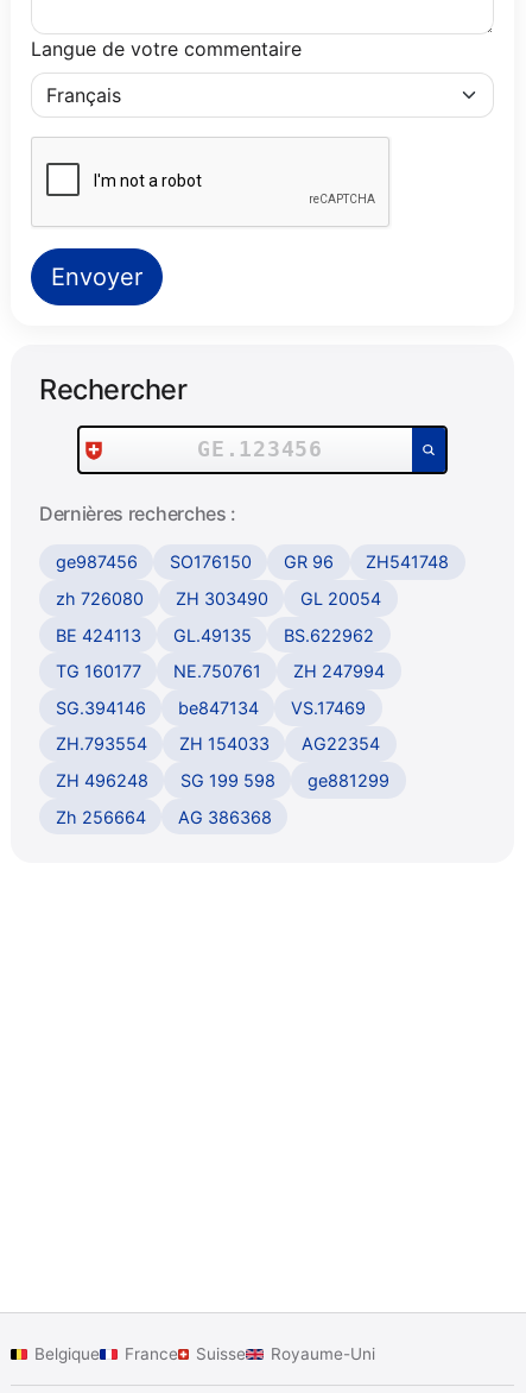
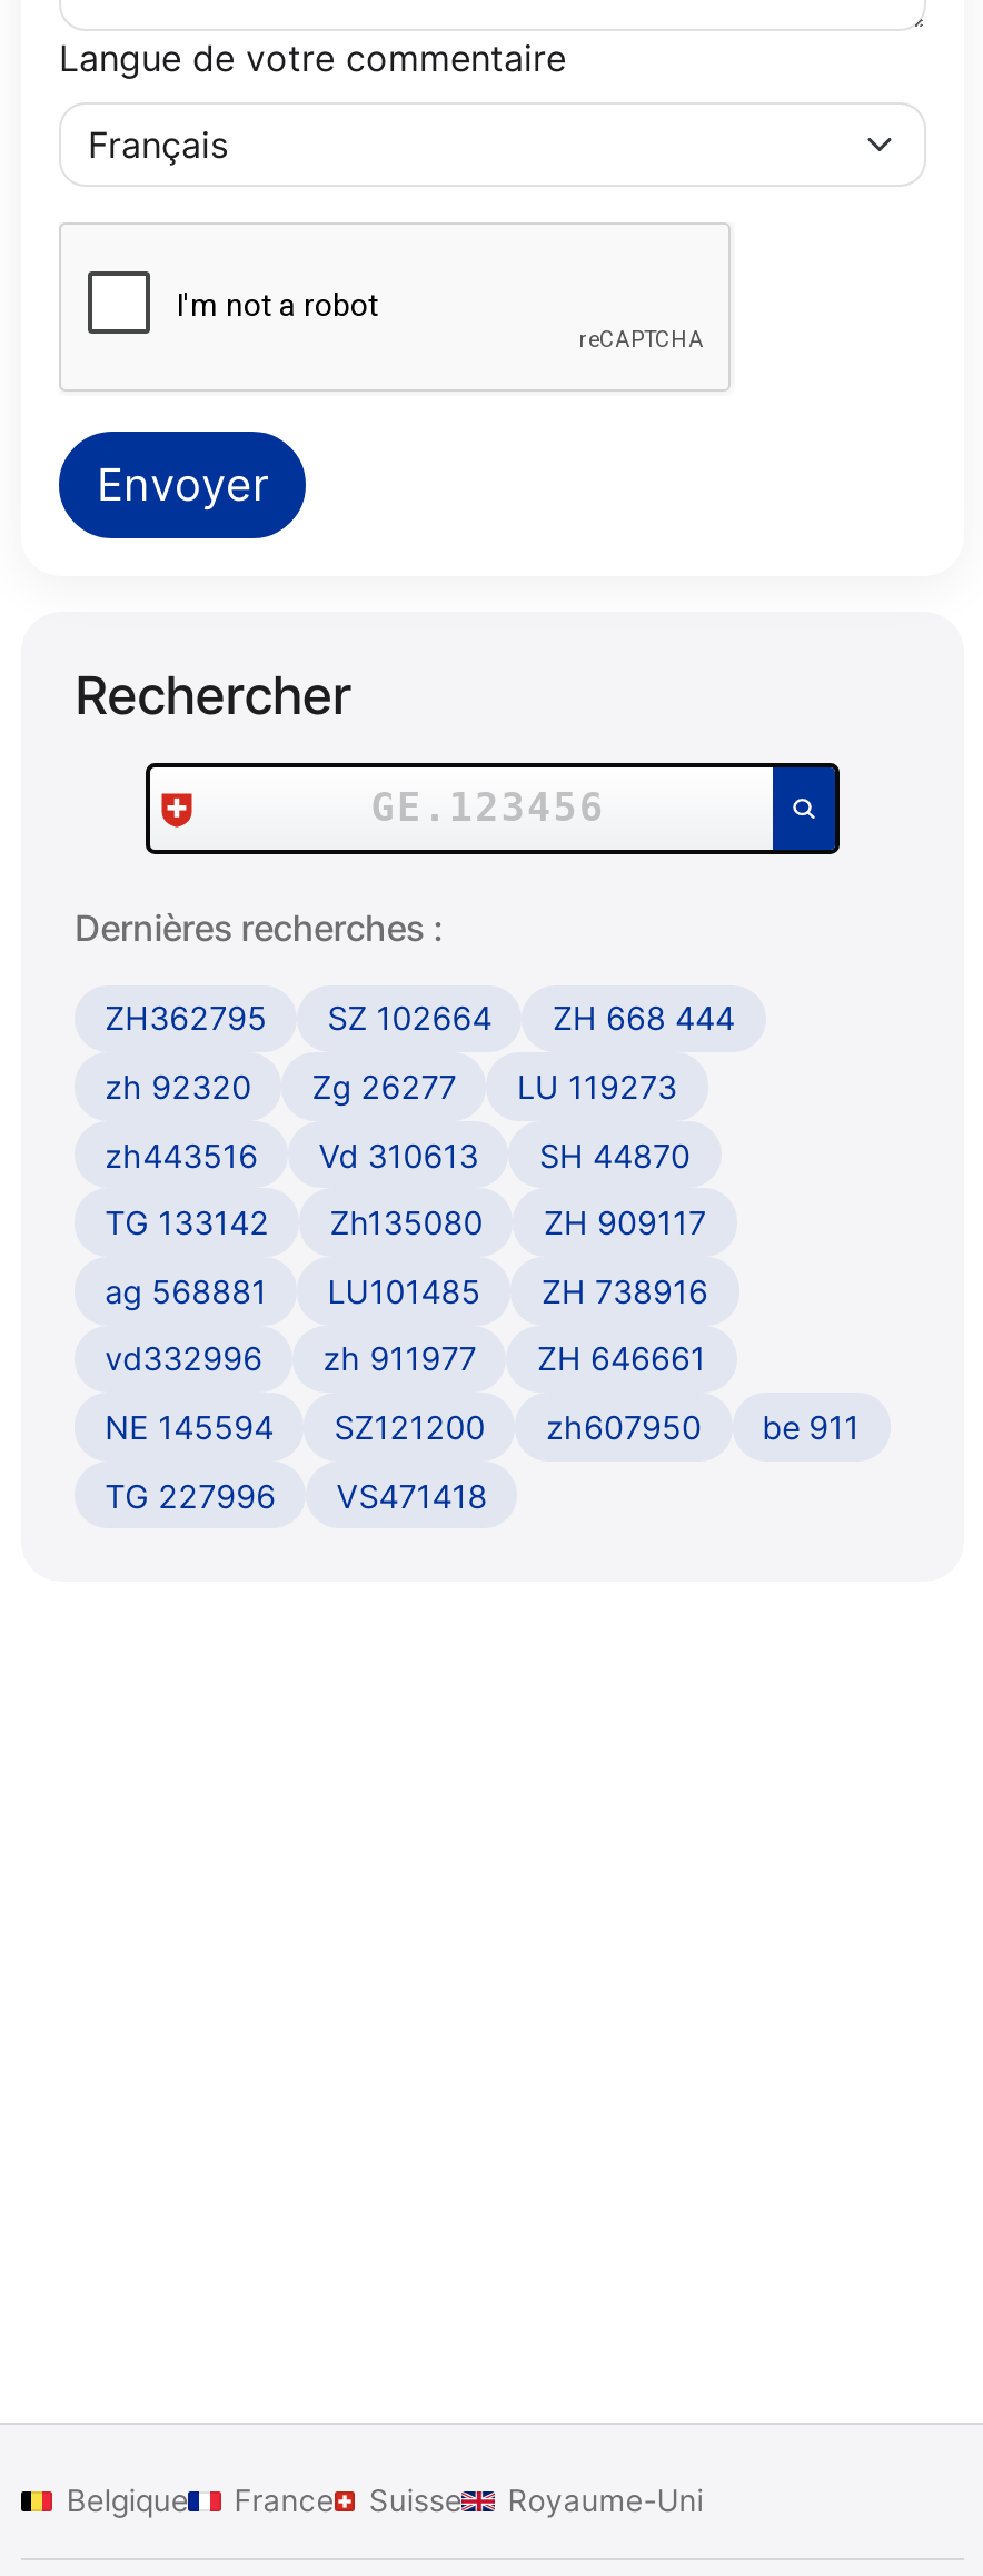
- ge987456
- SO176150
- GR 96
- ZH541748
+ ZH362795
+ SZ 102664
+ ZH 668 444

- zh 726080
- ZH 303490
- GL 20054
+ zh 92320
+ Zg 26277
+ LU 119273

- BE 424113
- GL.49135
- BS.622962
+ zh443516
+ Vd 310613
+ SH 44870

- TG 160177
- NE.750761
- ZH 247994
+ TG 133142
+ Zh135080
+ ZH 909117

- SG.394146
- be847134
- VS.17469
+ ag 568881
+ LU101485
+ ZH 738916

- ZH.793554
- ZH 154033
- AG22354
+ vd332996
+ zh 911977
+ ZH 646661

- ZH 496248
- SG 199 598
- ge881299
+ NE 145594
+ SZ121200
+ zh607950
+ be 911

- Zh 256664
- AG 386368
+ TG 227996
+ VS471418
